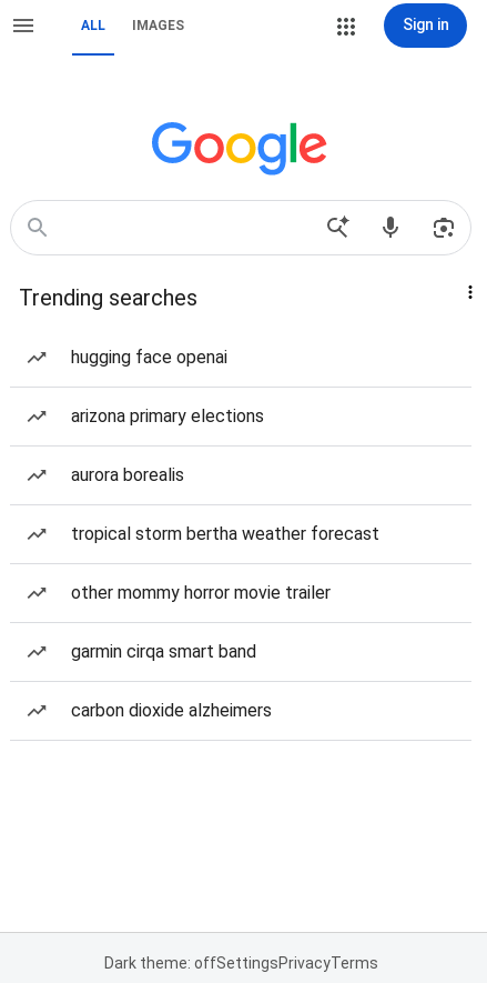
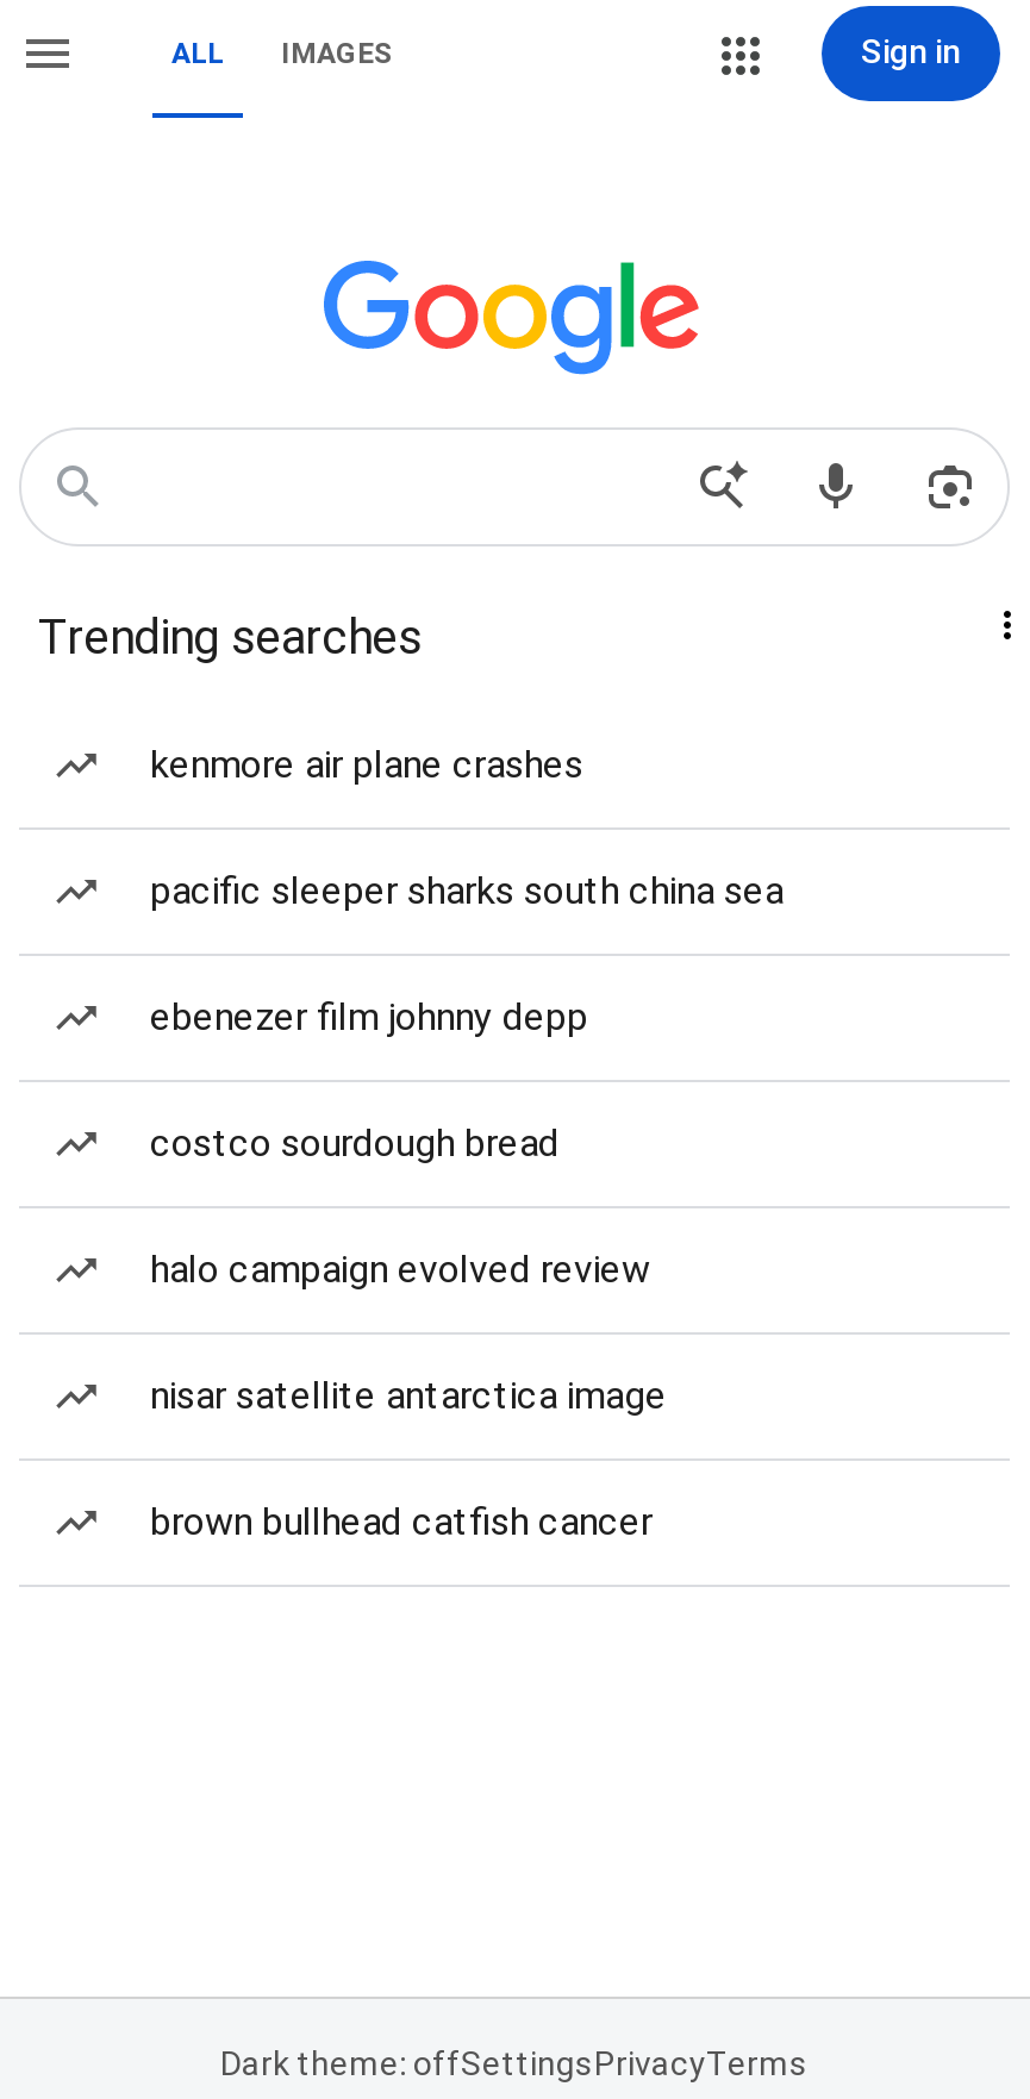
- hugging face openai
+ kenmore air plane crashes

- arizona primary elections
+ pacific sleeper sharks south china sea

- aurora borealis
+ ebenezer film johnny depp

- tropical storm bertha weather forecast
+ costco sourdough bread

- other mommy horror movie trailer
+ halo campaign evolved review

- garmin cirqa smart band
+ nisar satellite antarctica image

- carbon dioxide alzheimers
+ brown bullhead catfish cancer
